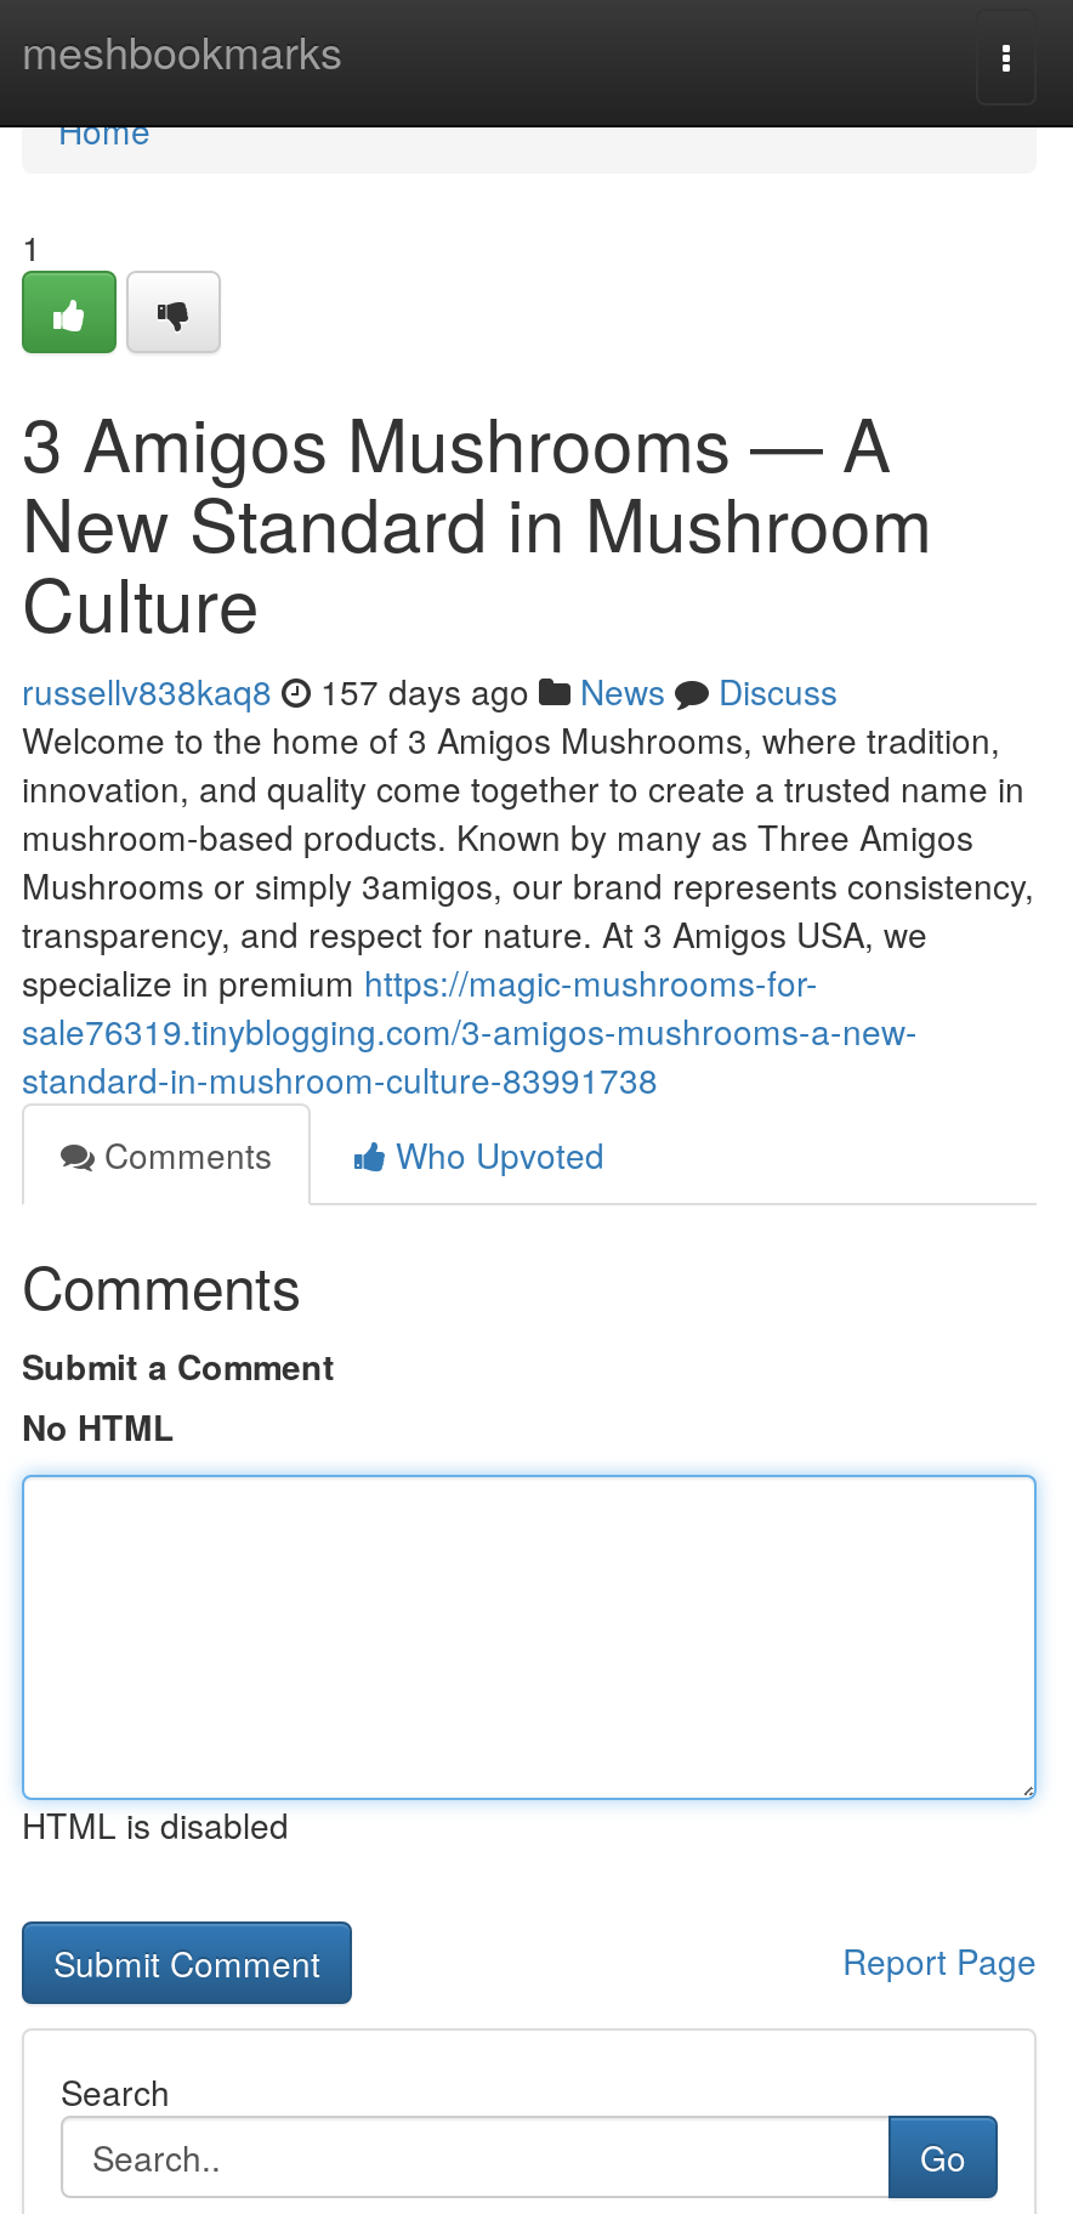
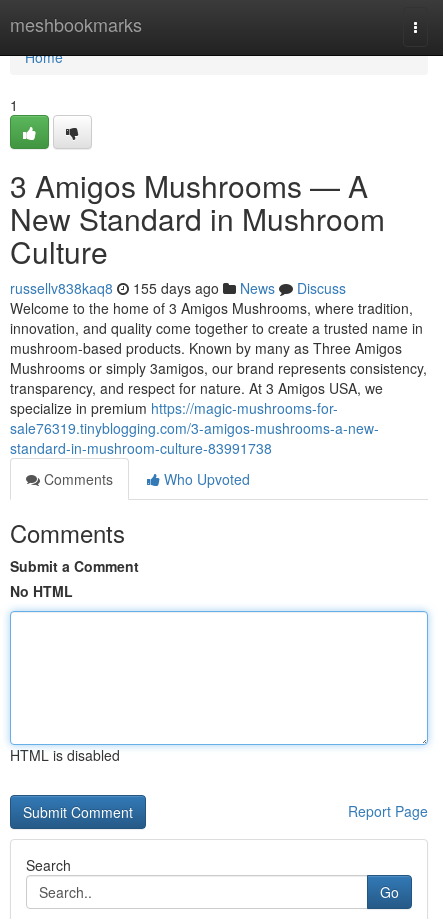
- russellv838kaq8 157 days ago News Discuss
+ russellv838kaq8 155 days ago News Discuss
